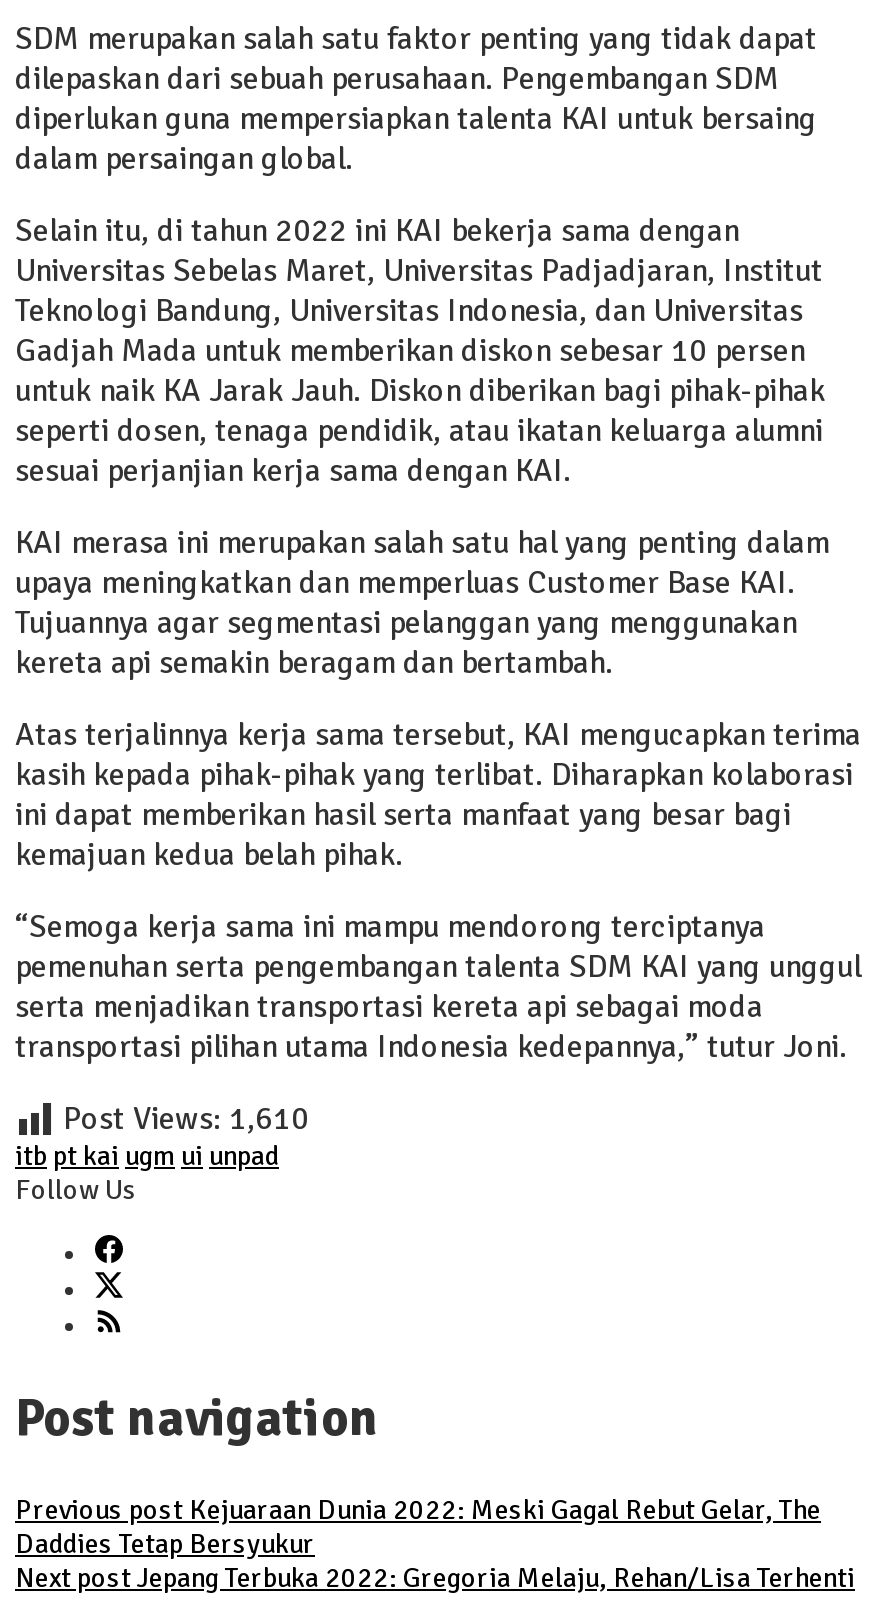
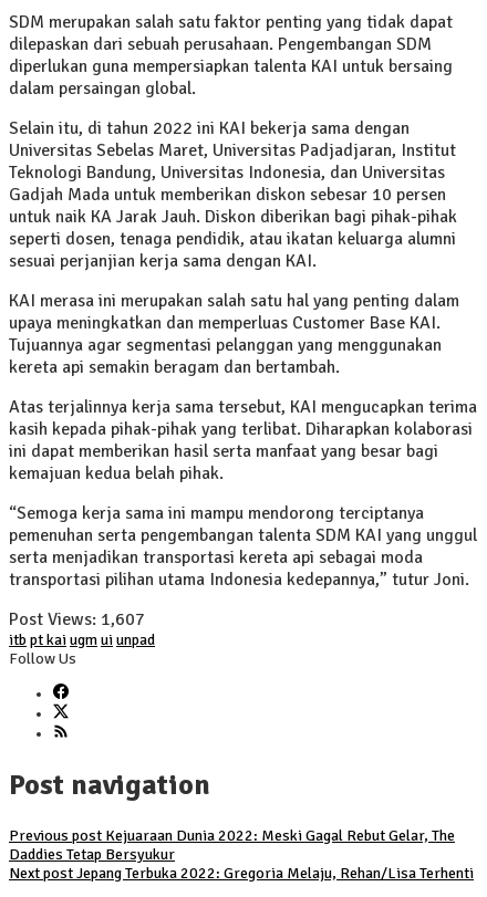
- Post Views: 1,610
+ Post Views: 1,607
